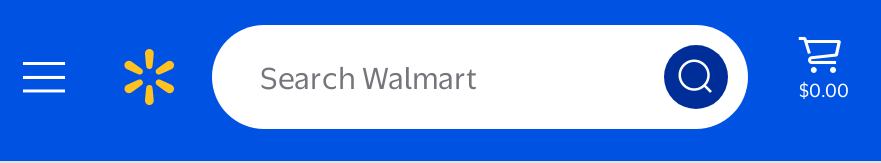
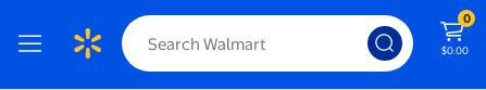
+ 0
